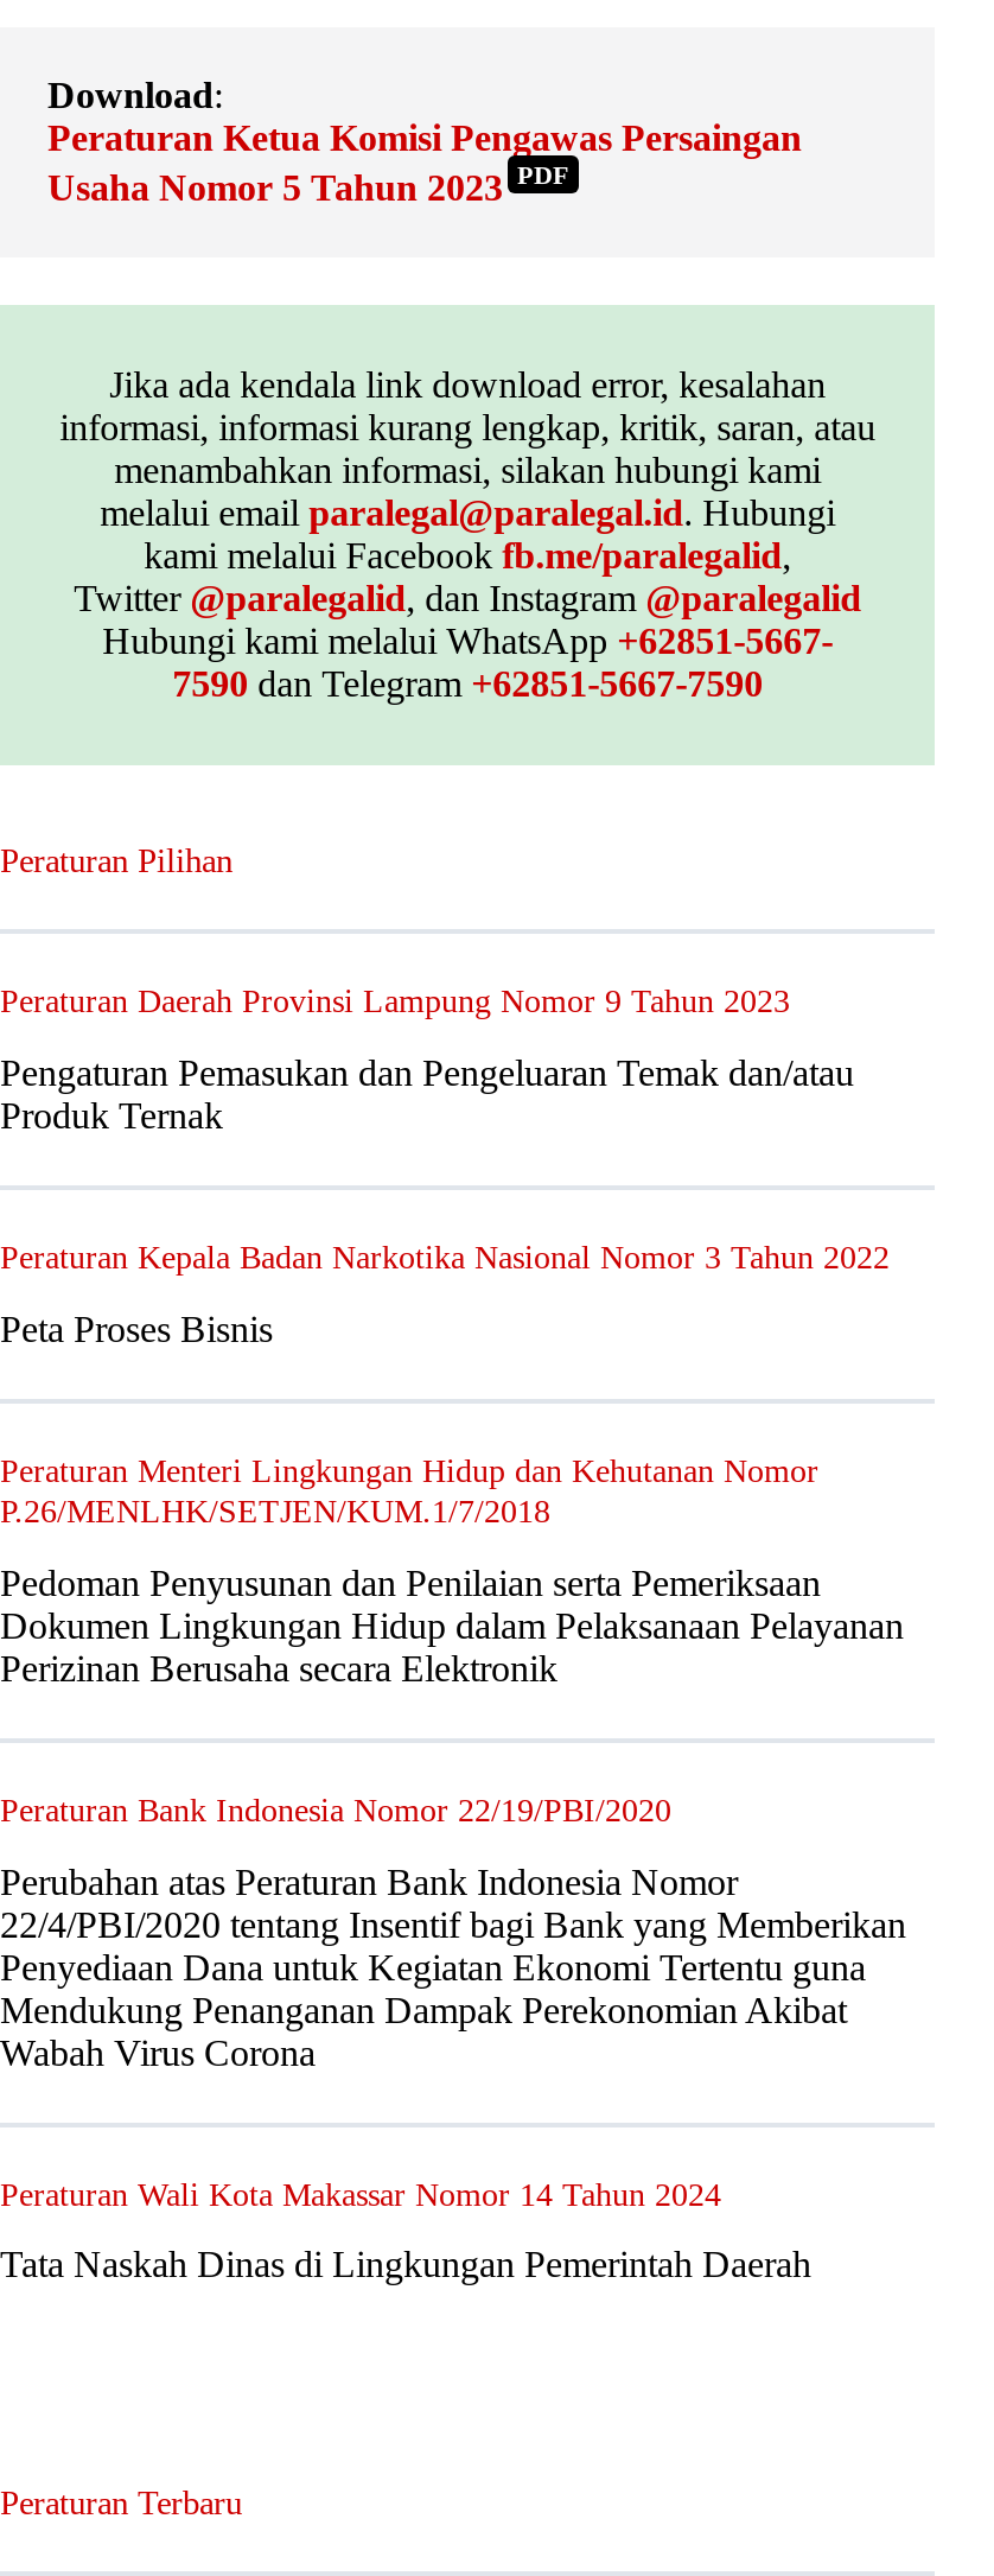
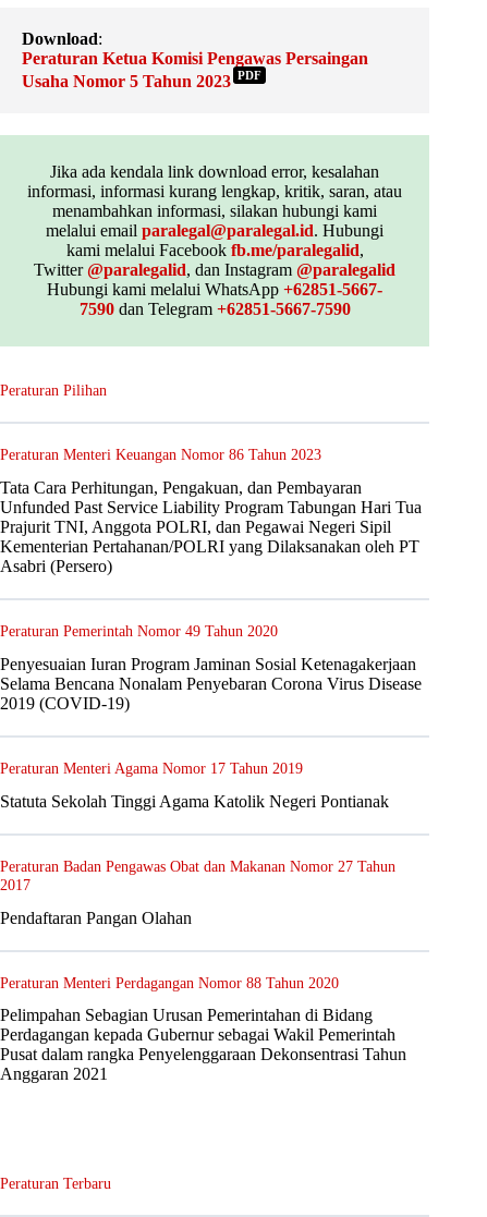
- Peraturan Daerah Provinsi Lampung Nomor 9 Tahun 2023
+ Peraturan Menteri Keuangan Nomor 86 Tahun 2023

- Pengaturan Pemasukan dan Pengeluaran Temak dan/atau
- Produk Ternak
+ Tata Cara Perhitungan, Pengakuan, dan Pembayaran
+ Unfunded Past Service Liability Program Tabungan Hari Tua
+ Prajurit TNI, Anggota POLRI, dan Pegawai Negeri Sipil
+ Kementerian Pertahanan/POLRI yang Dilaksanakan oleh PT
+ Asabri (Persero)

- Peraturan Kepala Badan Narkotika Nasional Nomor 3 Tahun 2022
+ Peraturan Pemerintah Nomor 49 Tahun 2020

- Peta Proses Bisnis
+ Penyesuaian Iuran Program Jaminan Sosial Ketenagakerjaan
+ Selama Bencana Nonalam Penyebaran Corona Virus Disease
+ 2019 (COVID-19)

- Peraturan Menteri Lingkungan Hidup dan Kehutanan Nomor
- P.26/MENLHK/SETJEN/KUM.1/7/2018
+ Peraturan Menteri Agama Nomor 17 Tahun 2019

- Pedoman Penyusunan dan Penilaian serta Pemeriksaan
- Dokumen Lingkungan Hidup dalam Pelaksanaan Pelayanan
- Perizinan Berusaha secara Elektronik
+ Statuta Sekolah Tinggi Agama Katolik Negeri Pontianak

- Peraturan Bank Indonesia Nomor 22/19/PBI/2020
+ Peraturan Badan Pengawas Obat dan Makanan Nomor 27 Tahun
+ 2017

- Perubahan atas Peraturan Bank Indonesia Nomor
- 22/4/PBI/2020 tentang Insentif bagi Bank yang Memberikan
- Penyediaan Dana untuk Kegiatan Ekonomi Tertentu guna
- Mendukung Penanganan Dampak Perekonomian Akibat
- Wabah Virus Corona
+ Pendaftaran Pangan Olahan

- Peraturan Wali Kota Makassar Nomor 14 Tahun 2024
+ Peraturan Menteri Perdagangan Nomor 88 Tahun 2020

- Tata Naskah Dinas di Lingkungan Pemerintah Daerah
+ Pelimpahan Sebagian Urusan Pemerintahan di Bidang
+ Perdagangan kepada Gubernur sebagai Wakil Pemerintah
+ Pusat dalam rangka Penyelenggaraan Dekonsentrasi Tahun
+ Anggaran 2021
